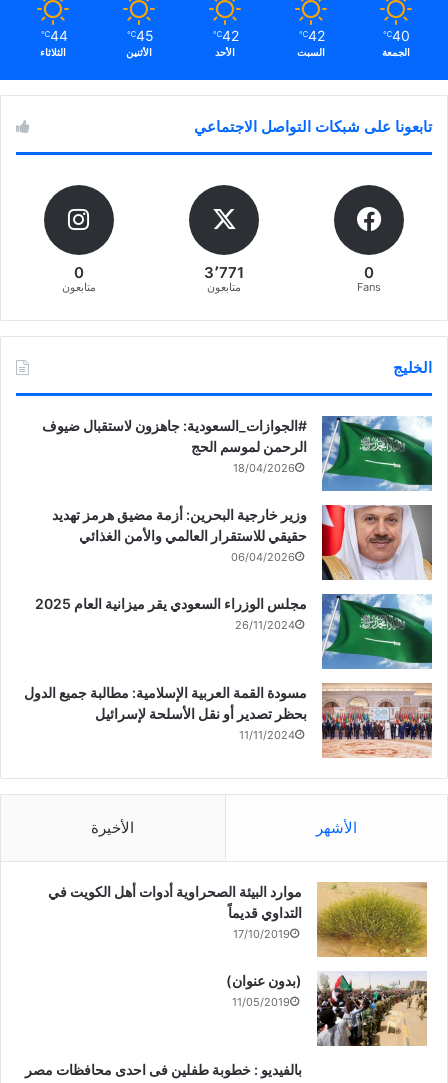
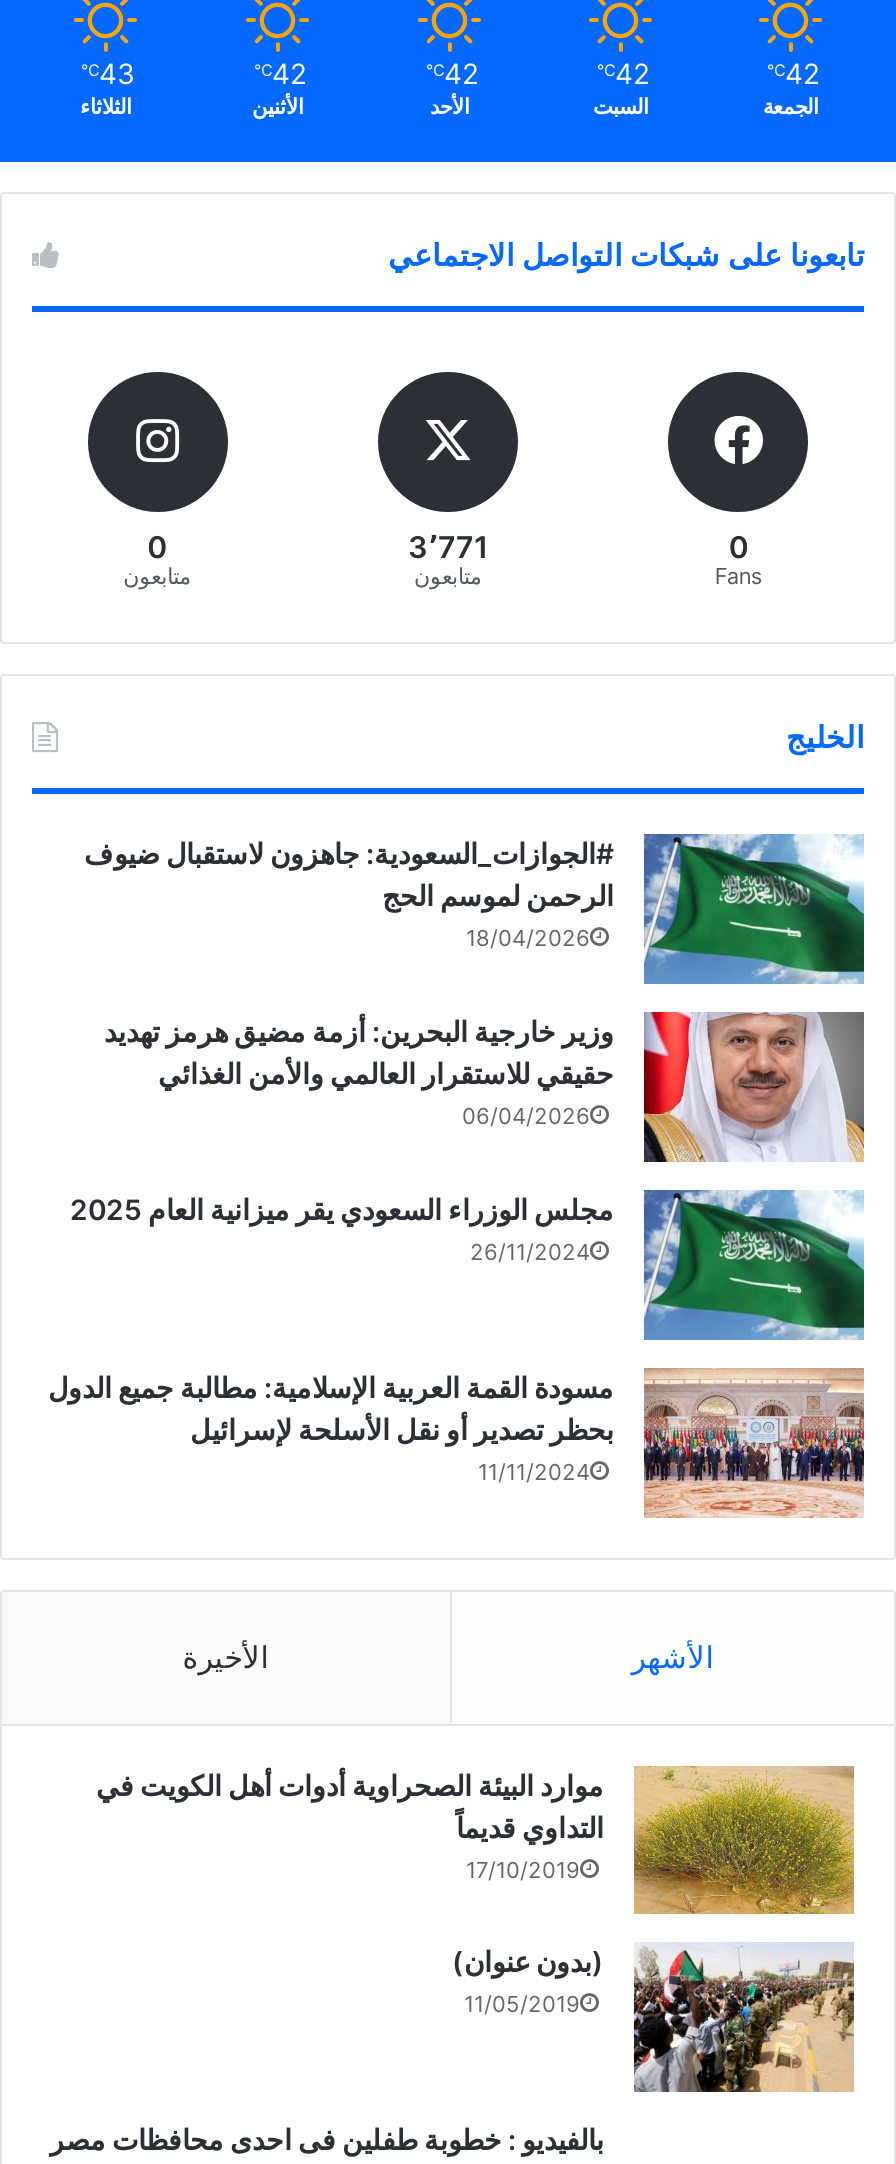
- ℃ 44
+ ℃ 43

- ℃ 45
+ ℃ 42

- ℃ 40
+ ℃ 42
